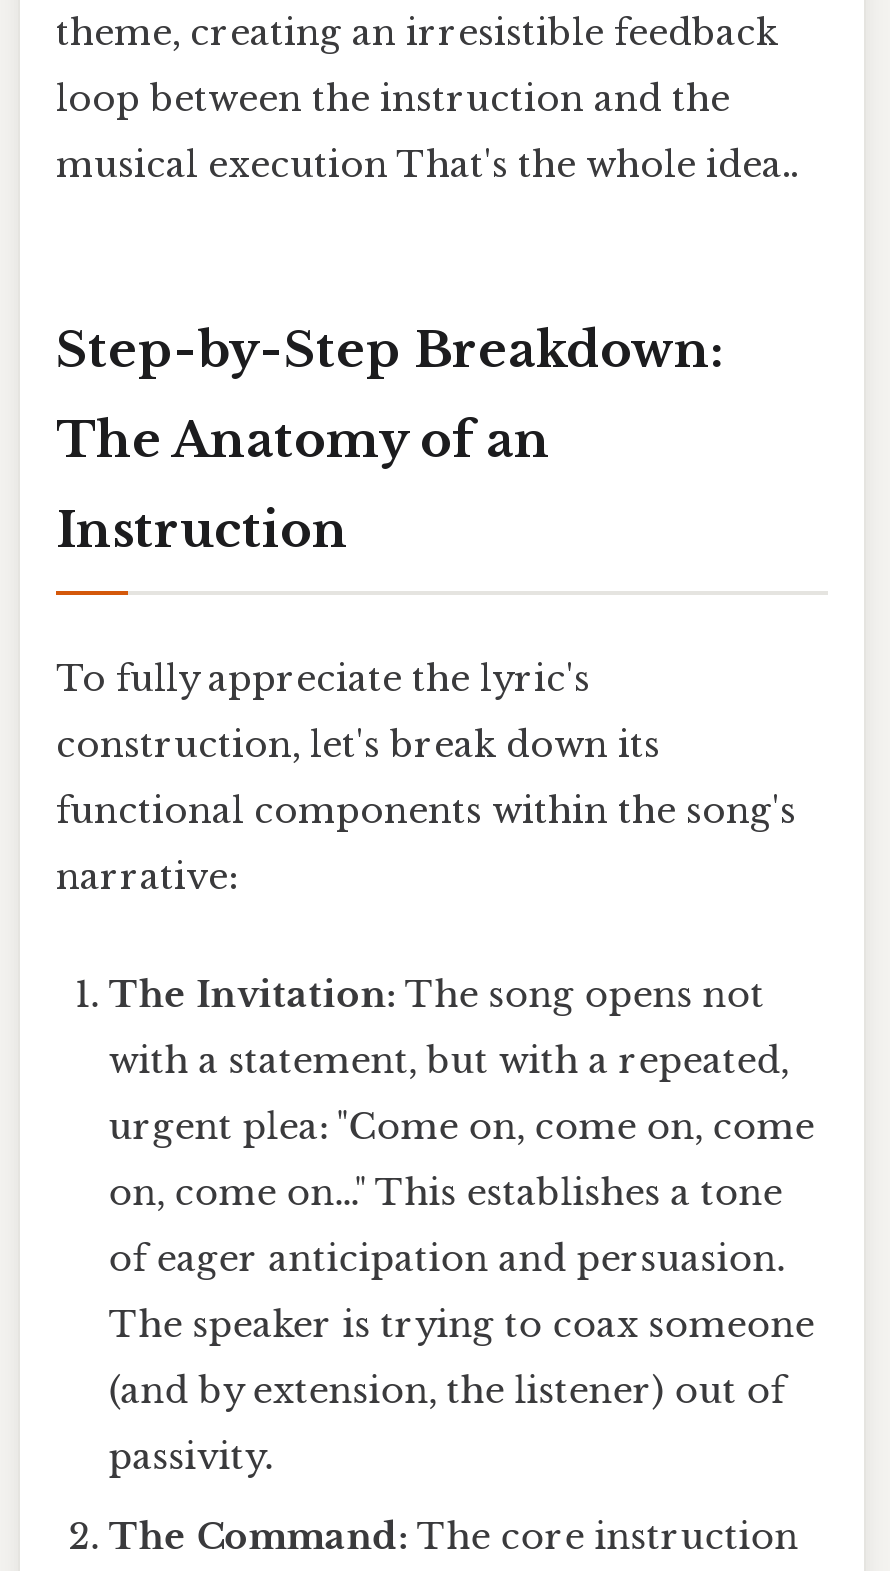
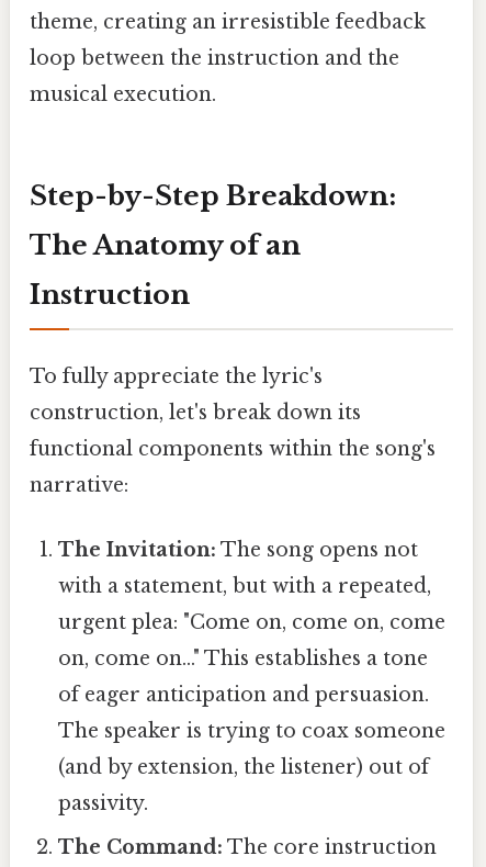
- musical execution That's the whole idea..
+ musical execution.
